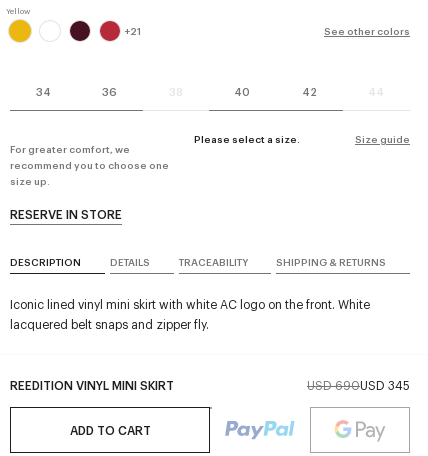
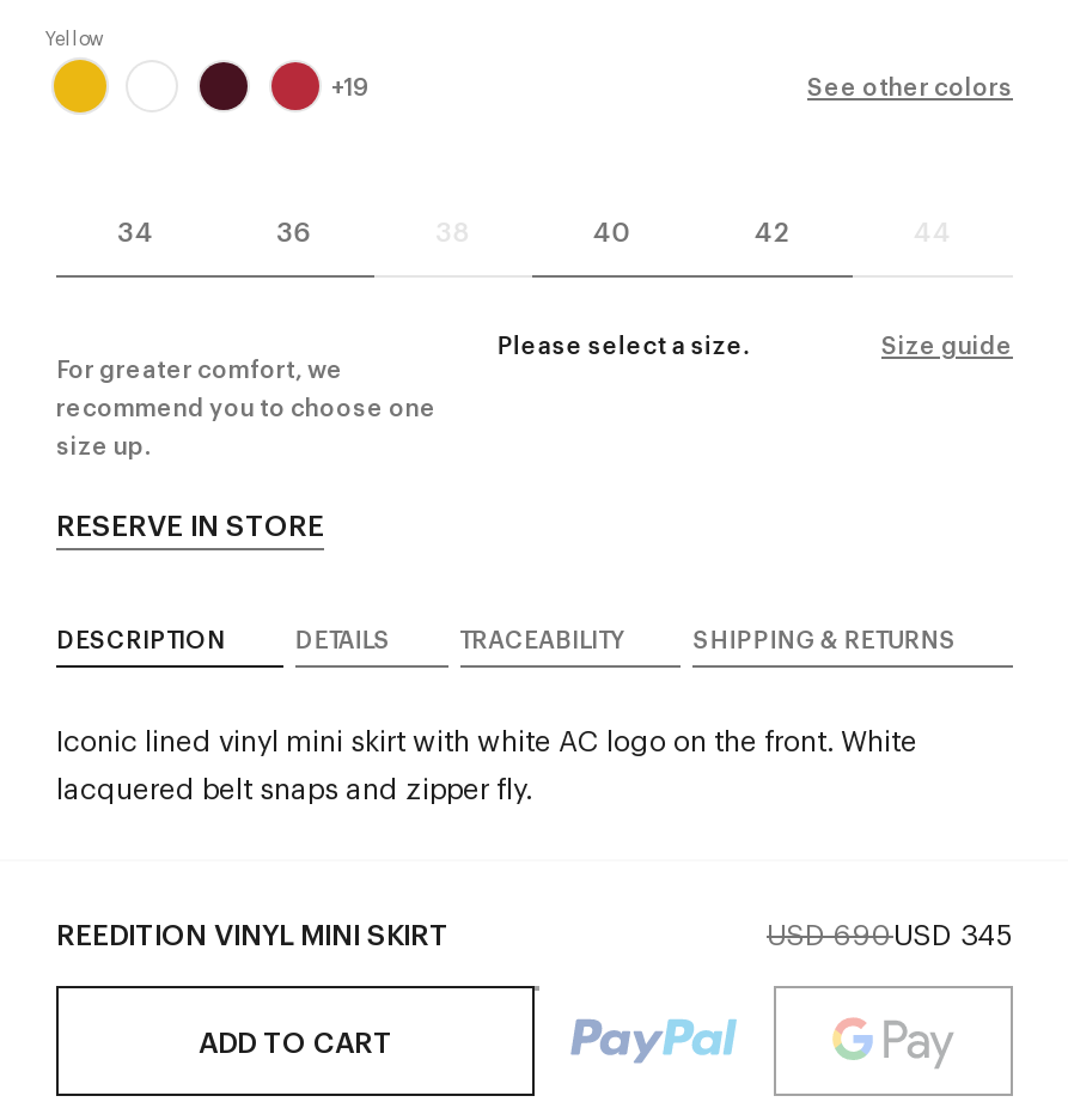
- +21
+ +19
